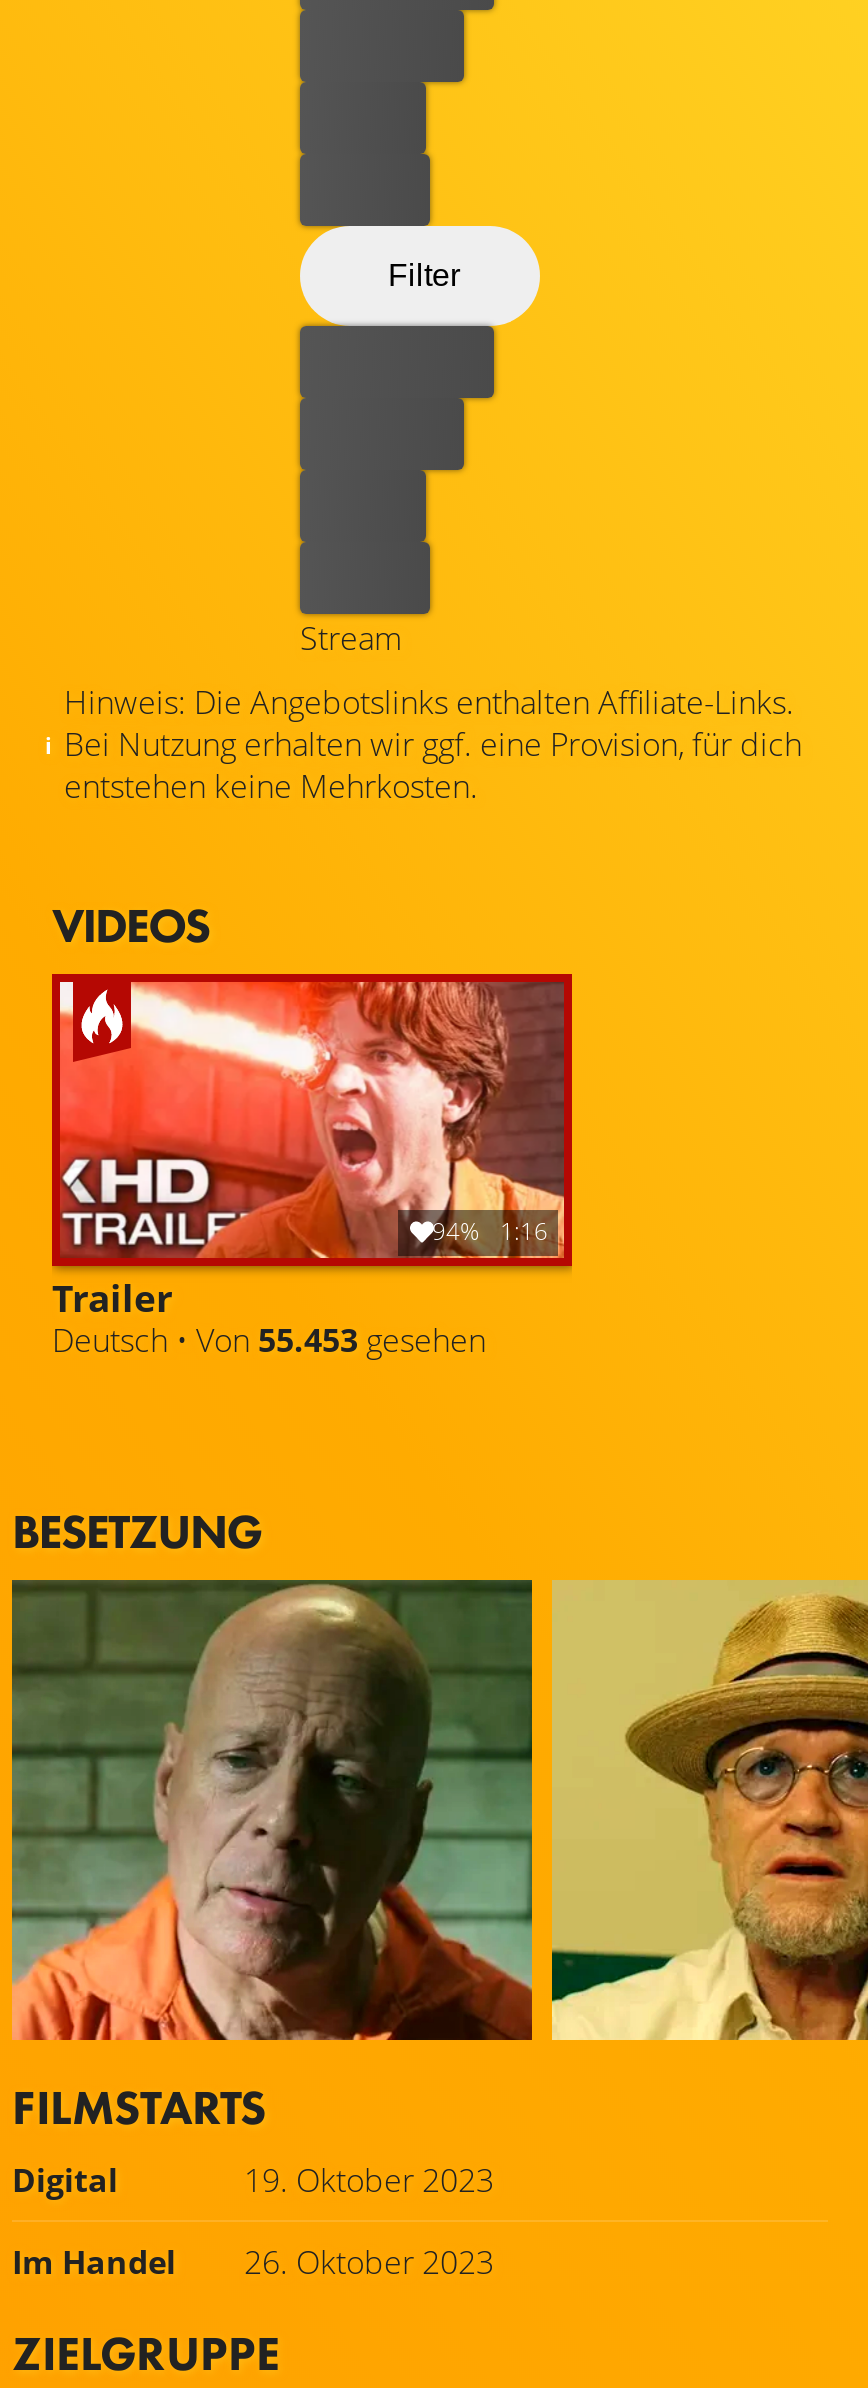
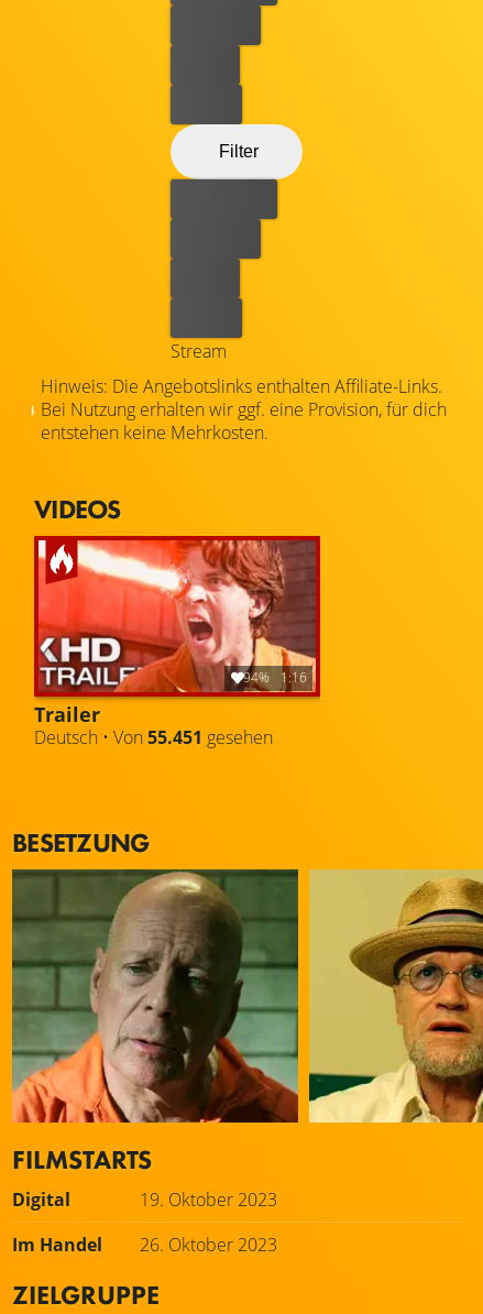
- Deutsch • Von 55.453 gesehen
+ Deutsch • Von 55.451 gesehen
